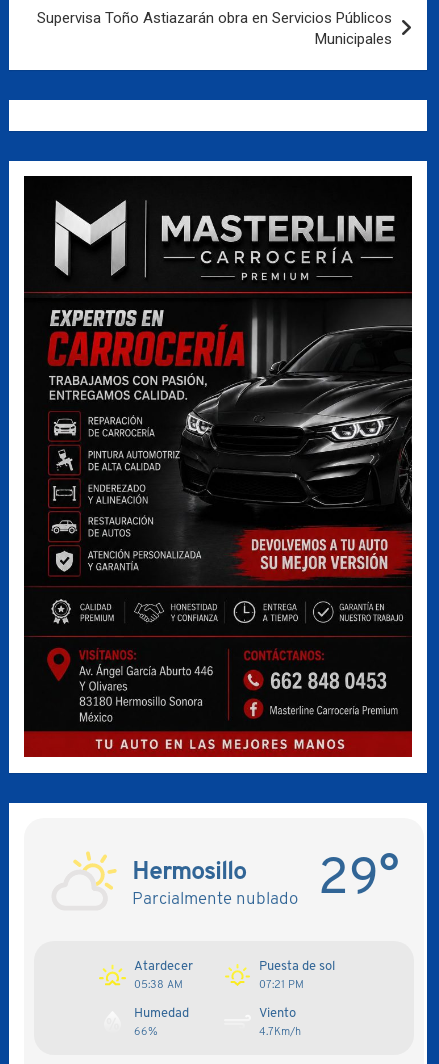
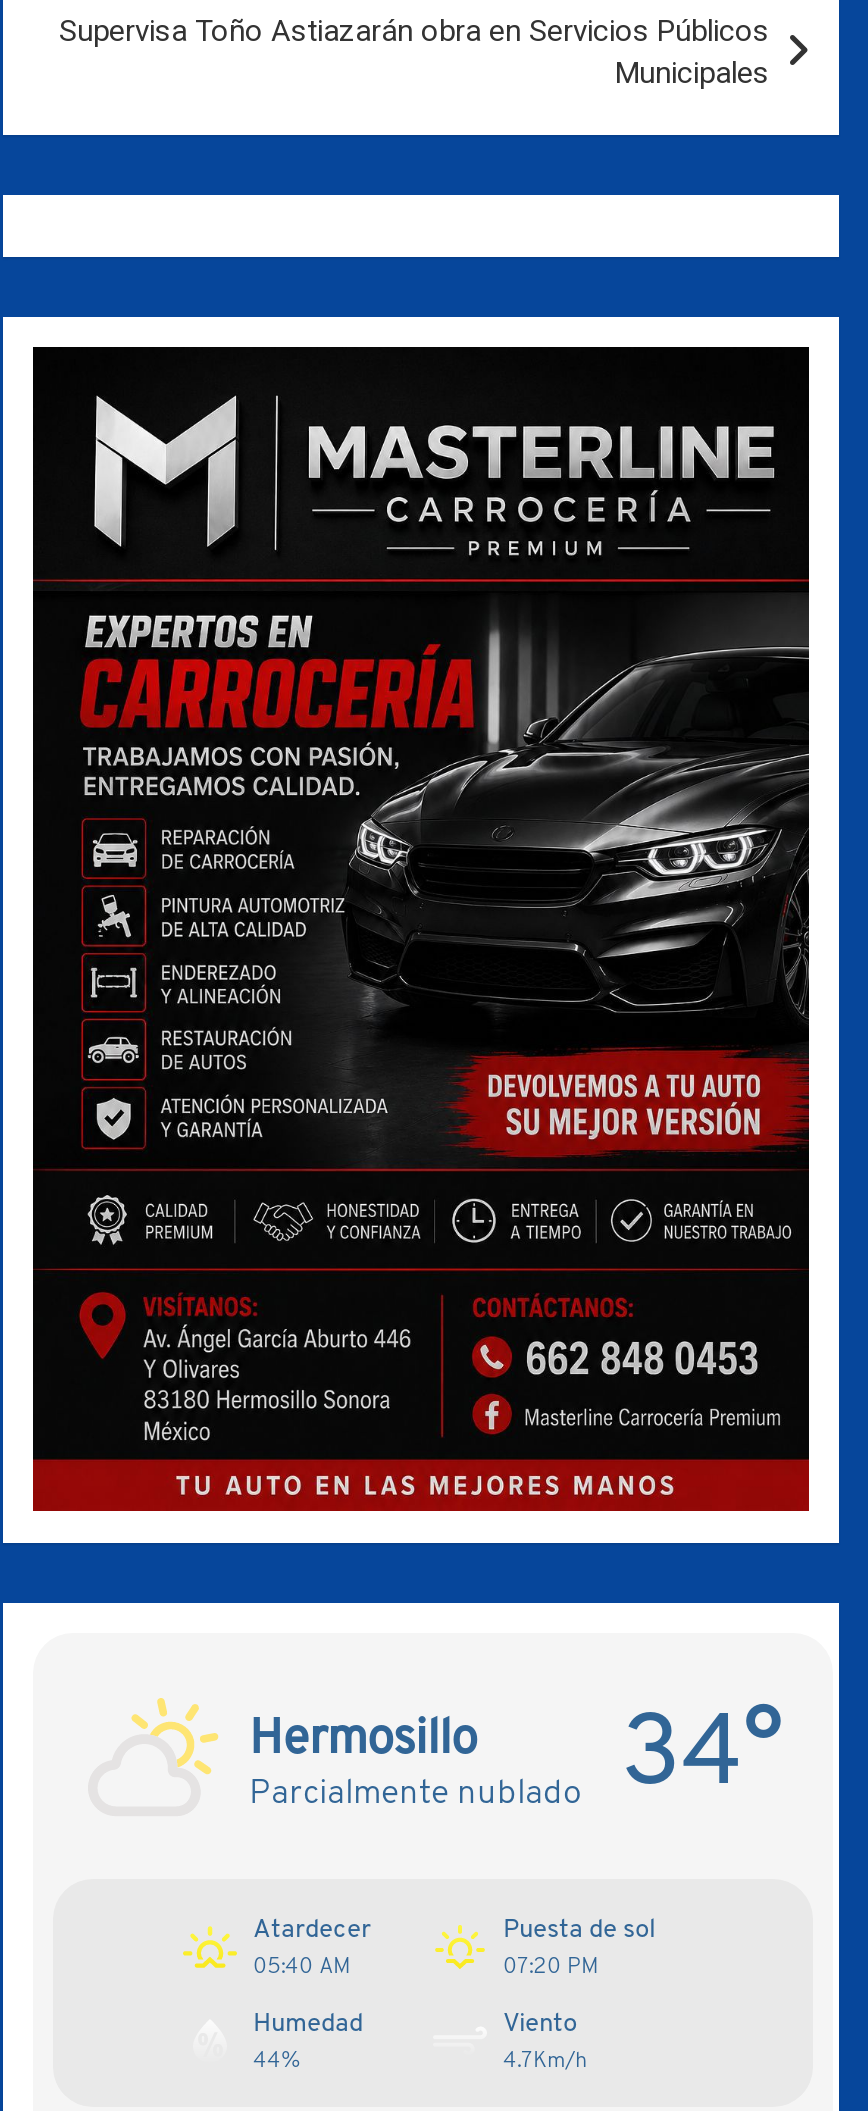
- Parcialmente nublado 29°
+ Parcialmente nublado 34°

- 05:38 AM
+ 05:40 AM

- 07:21 PM
+ 07:20 PM

- 66%
+ 44%
